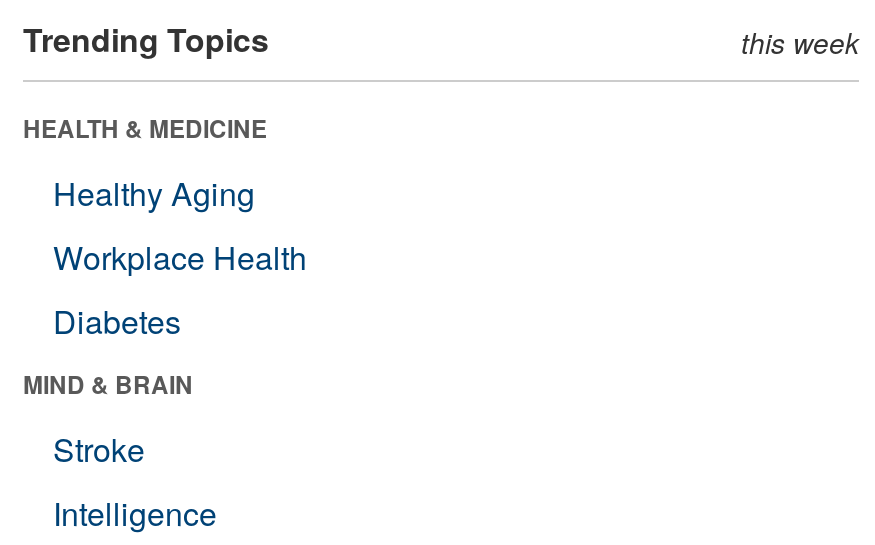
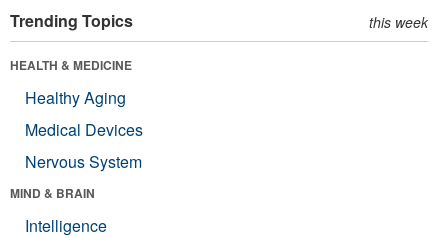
- Workplace Health
- Diabetes
+ Medical Devices
+ Nervous System

- Stroke
